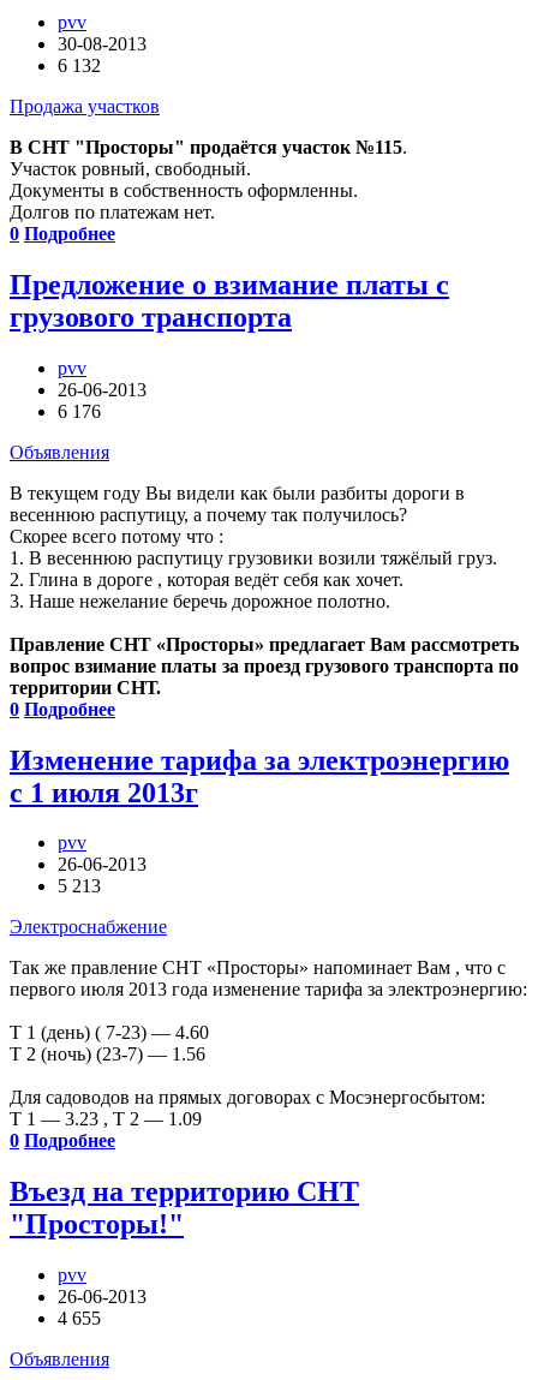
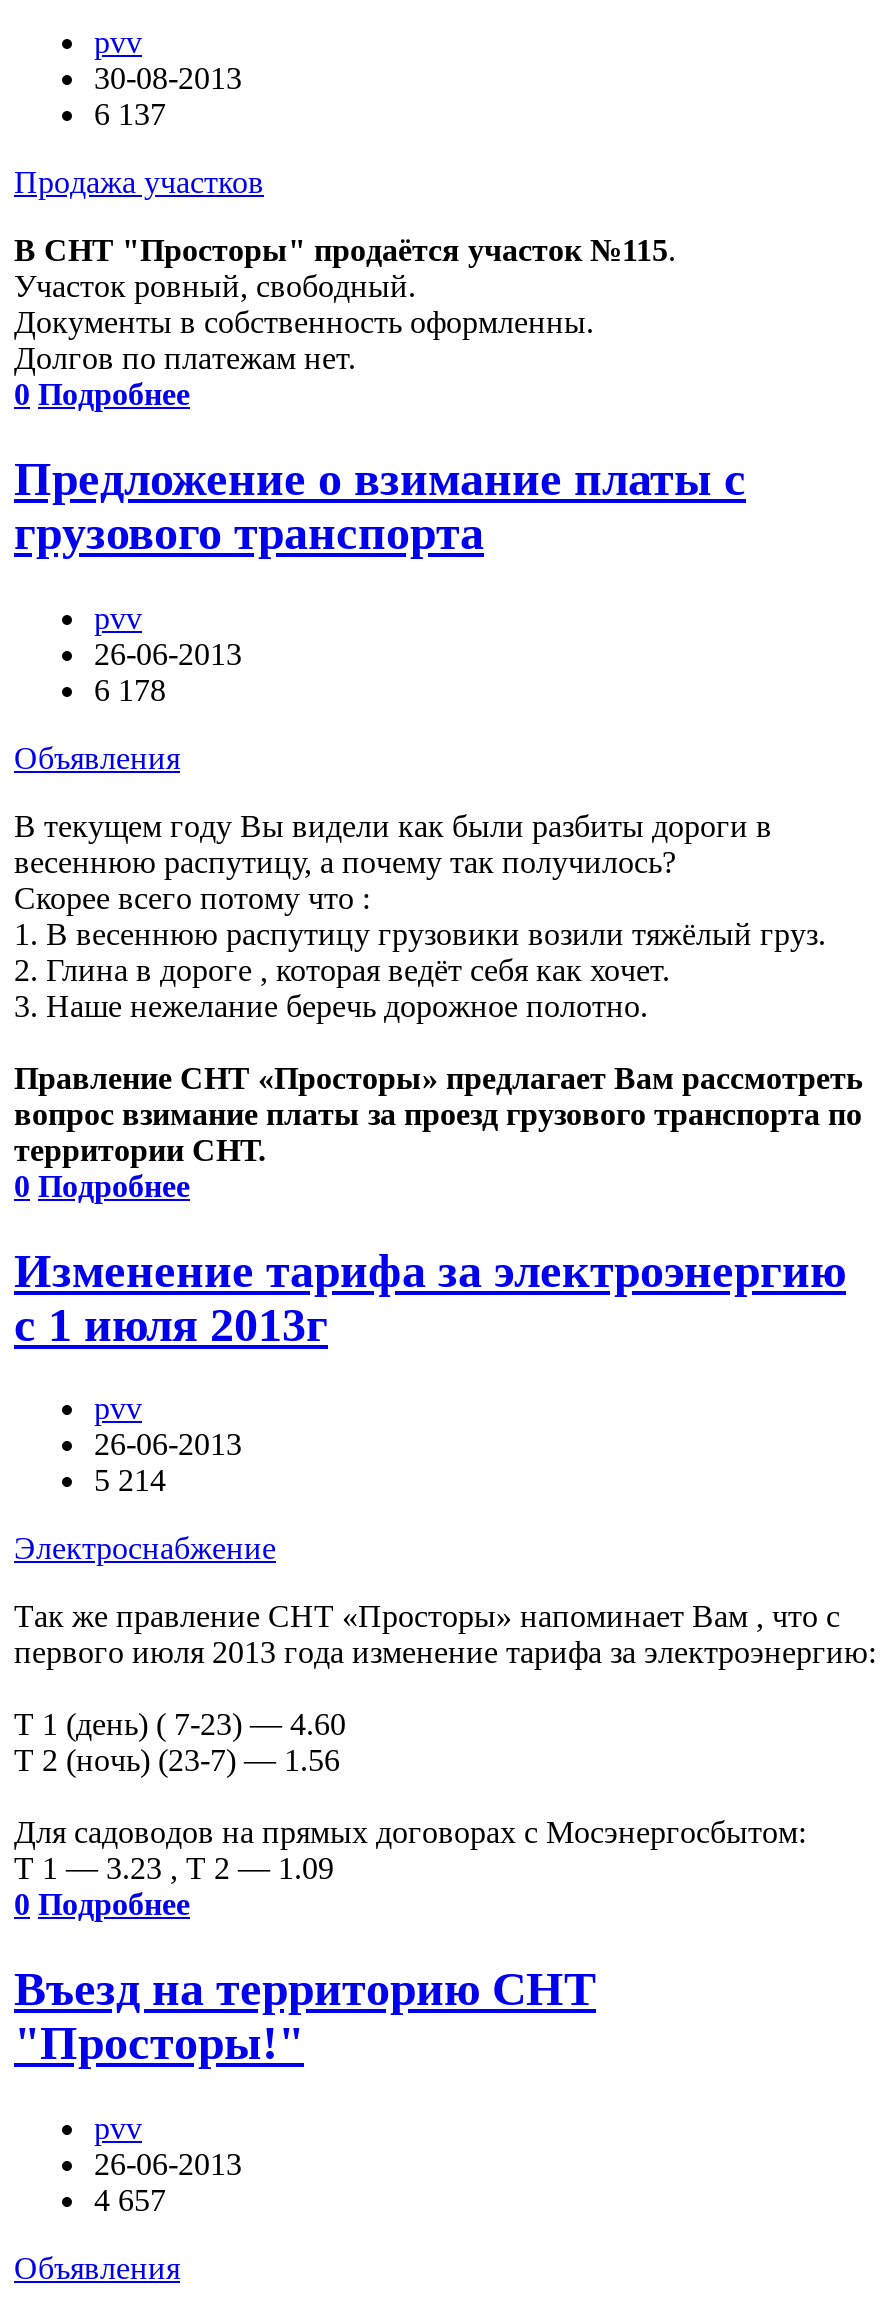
- 6 132
+ 6 137

- 6 176
+ 6 178

- 5 213
+ 5 214

- 4 655
+ 4 657
